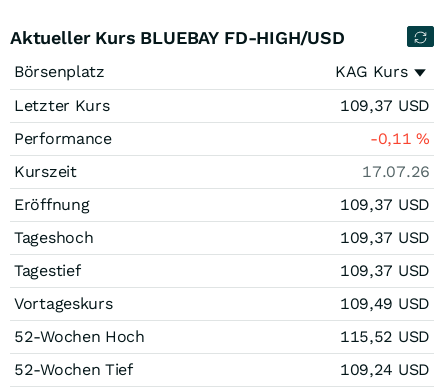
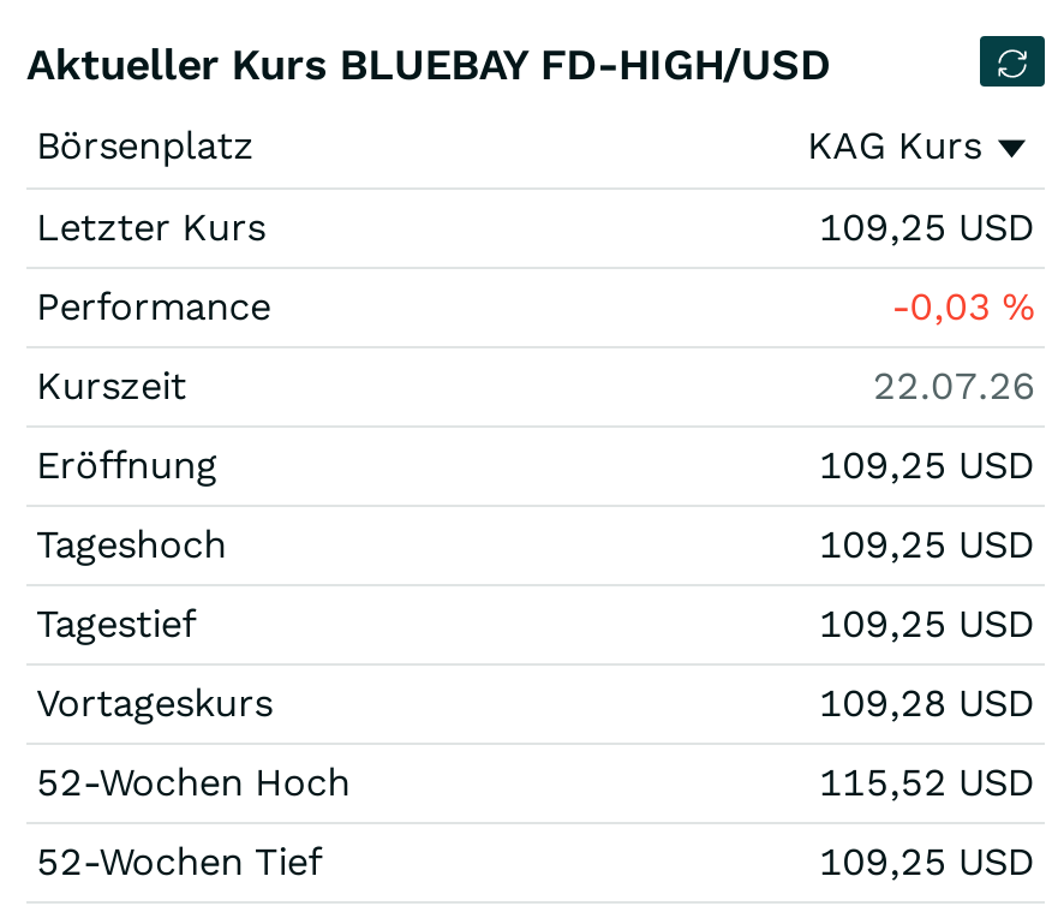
- 109,37 USD
+ 109,25 USD

- -0,11%
+ -0,03%

- 17.07.26
+ 22.07.26

- 109,37 USD
+ 109,25 USD

- 109,37 USD
+ 109,25 USD

- 109,37 USD
+ 109,25 USD

- 109,49 USD
+ 109,28 USD

- 109,24 USD
+ 109,25 USD
